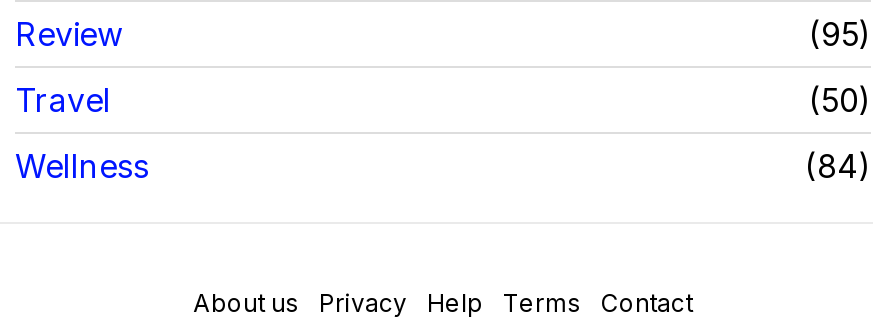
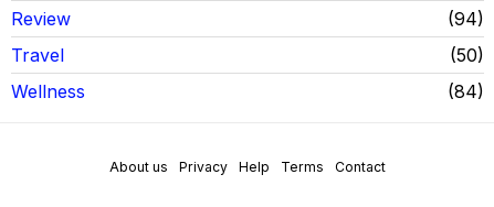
- 95
+ 94
